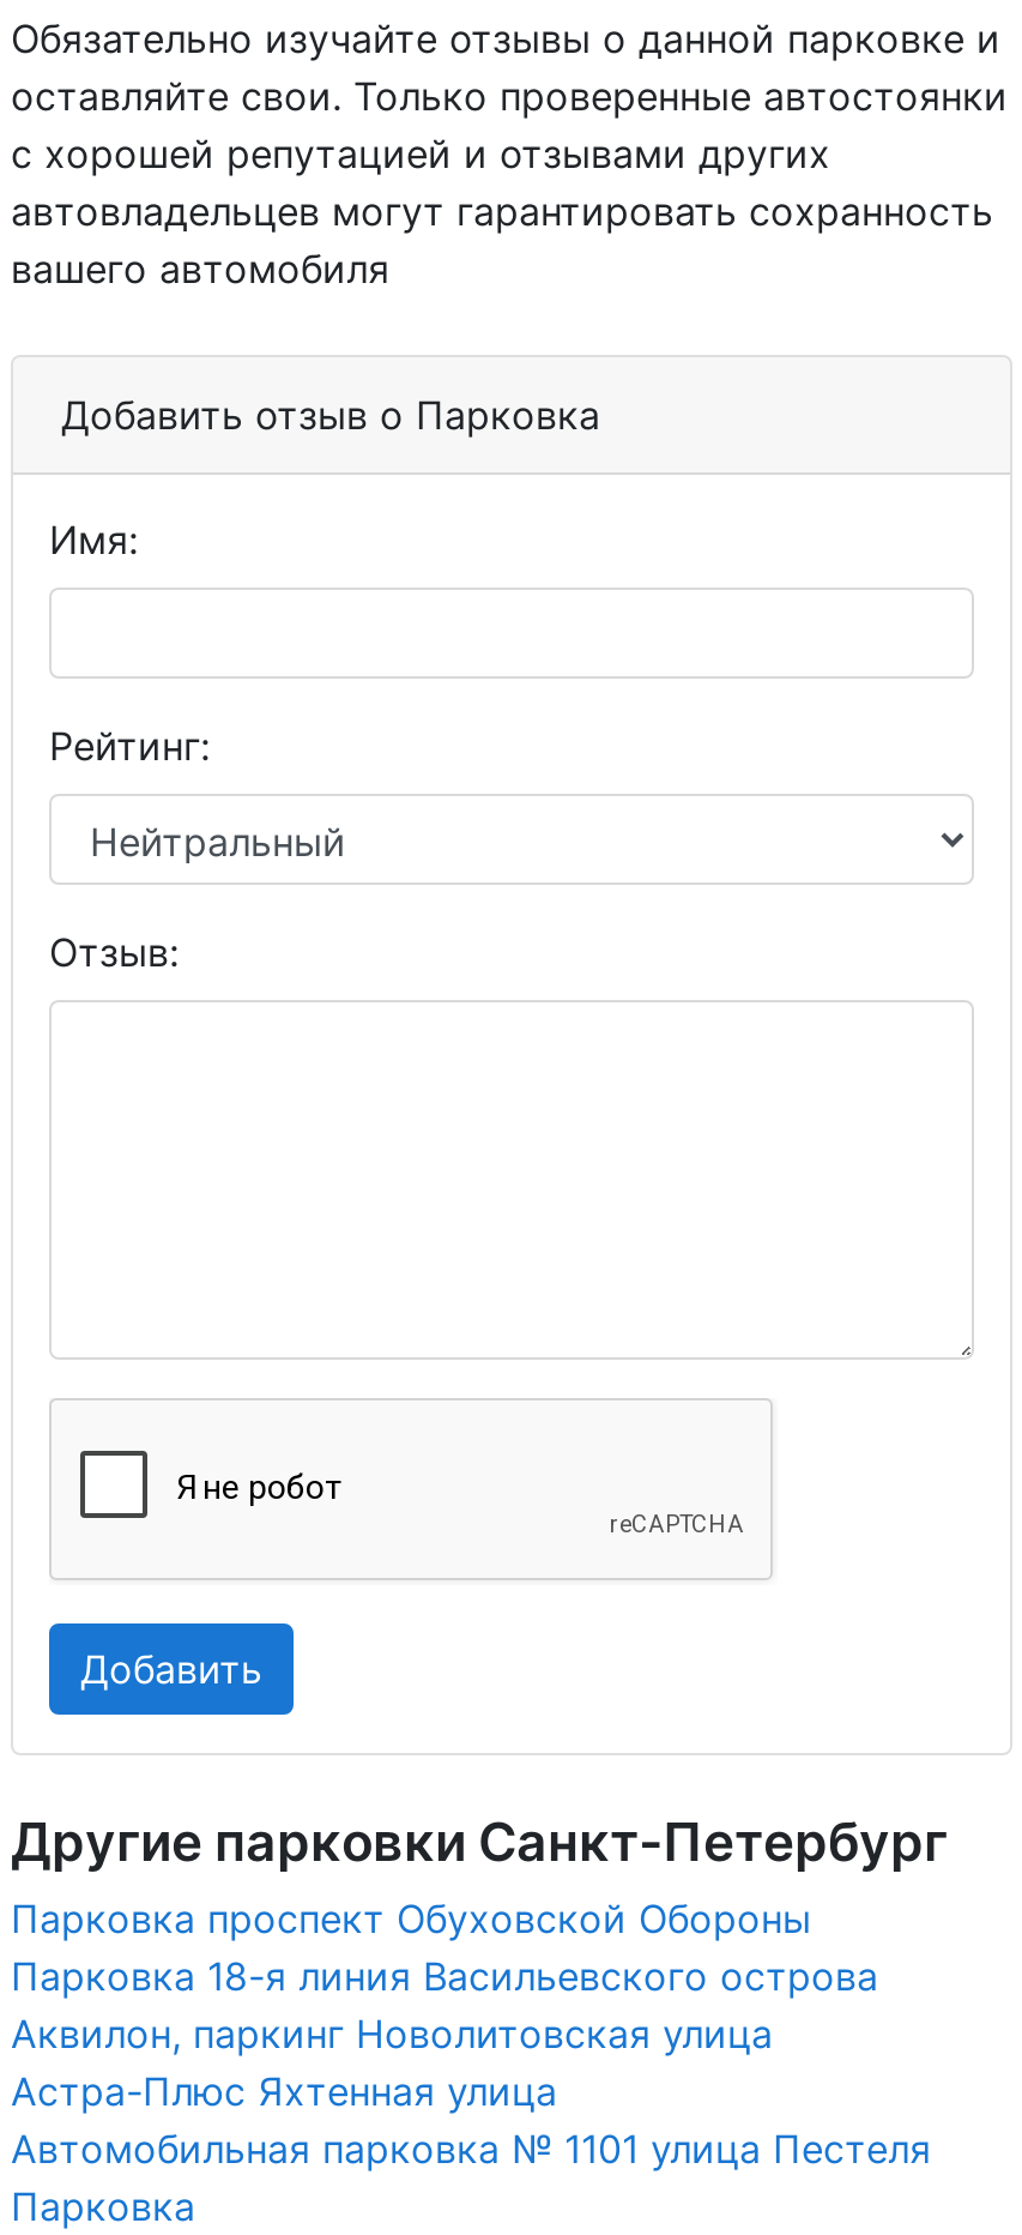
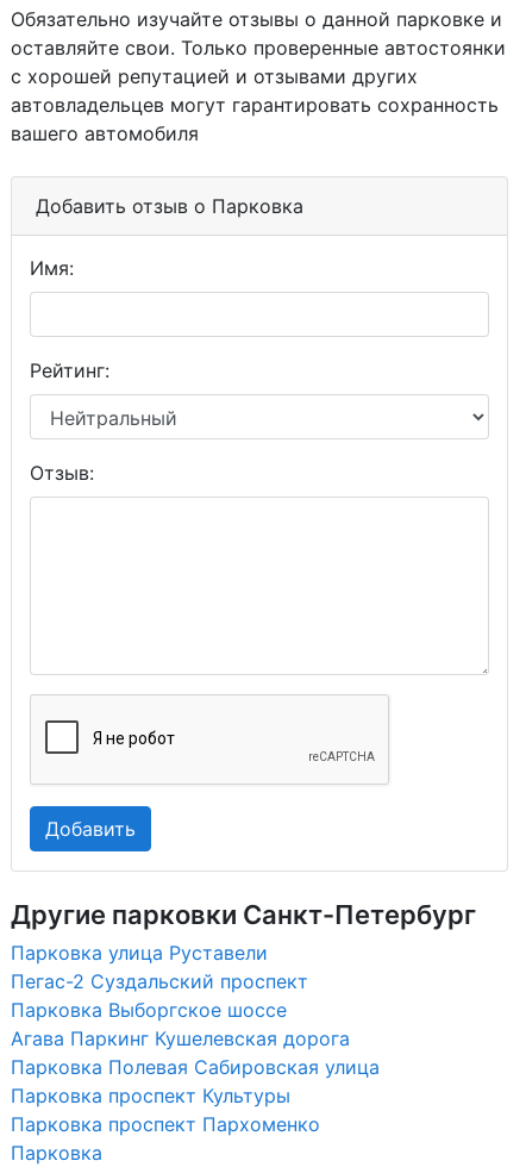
- Парковка проспект Обуховской Обороны
- Парковка 18-я линия Васильевского острова
- Аквилон, паркинг Новолитовская улица
- Астра-Плюс Яхтенная улица
- Автомобильная парковка № 1101 улица Пестеля
+ Парковка улица Руставели
+ Пегас-2 Суздальский проспект
+ Парковка Выборгское шоссе
+ Агава Паркинг Кушелевская дорога
+ Парковка Полевая Сабировская улица
+ Парковка проспект Культуры
+ Парковка проспект Пархоменко
